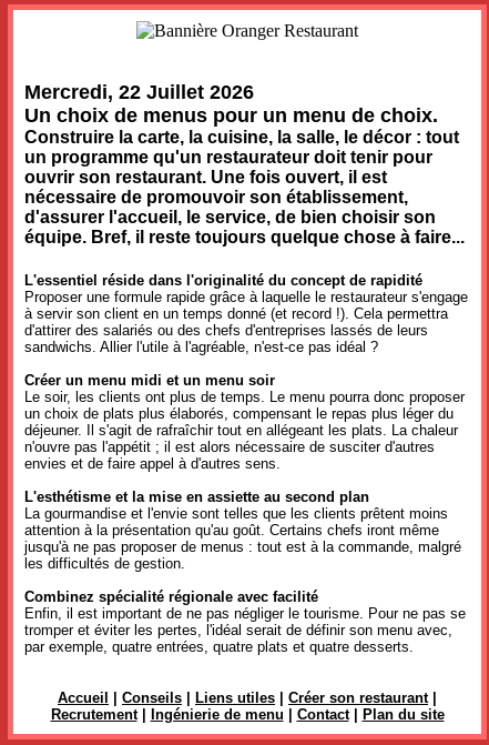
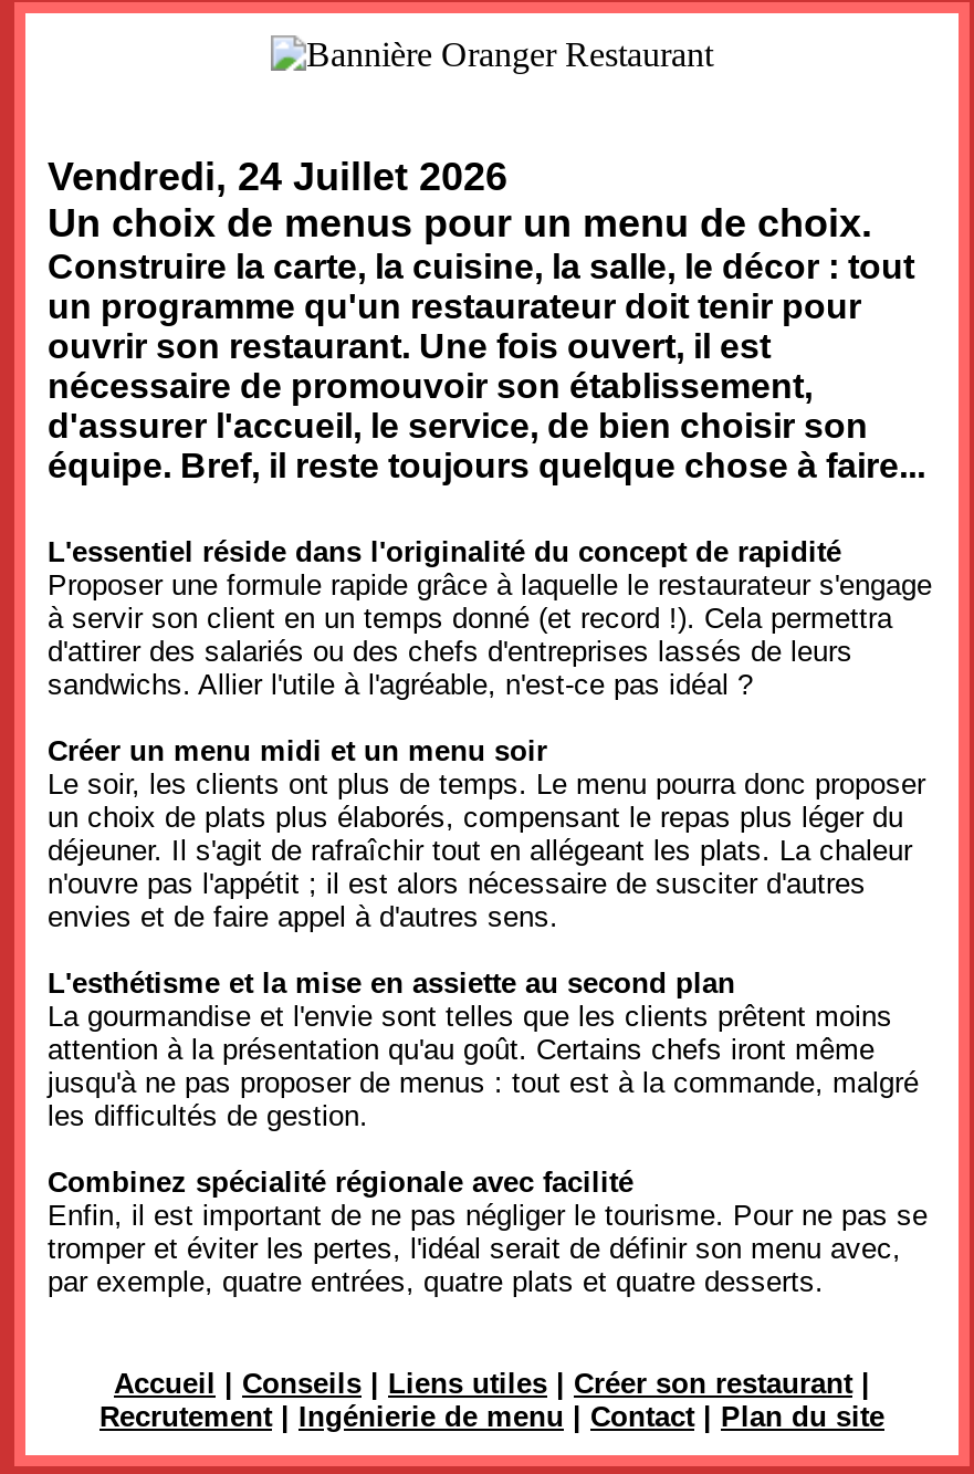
- Mercredi, 22 Juillet 2026
+ Vendredi, 24 Juillet 2026
